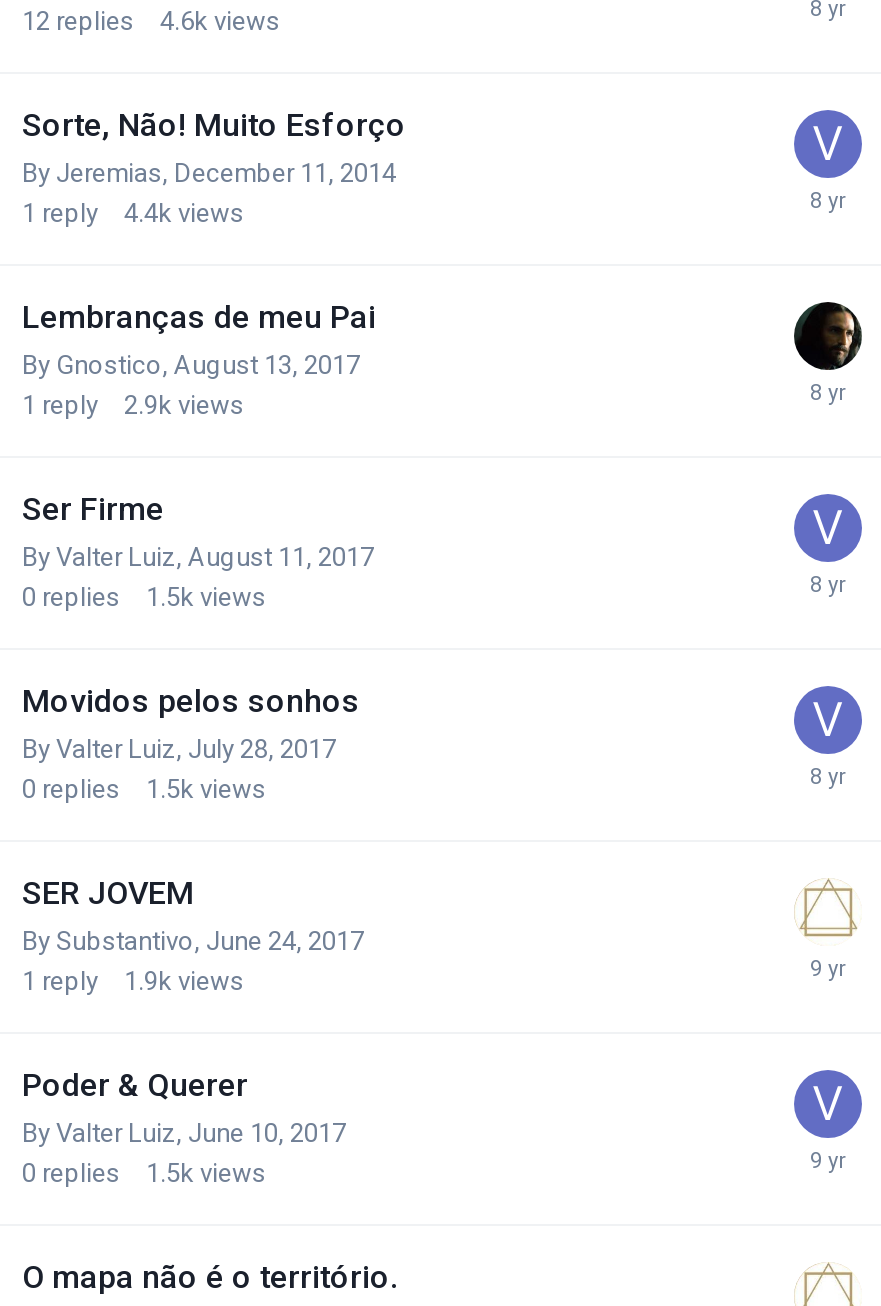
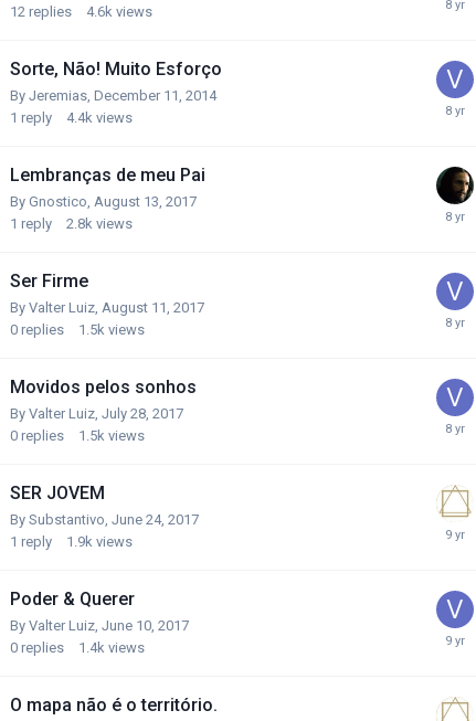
- 1 reply 2.9k views
+ 1 reply 2.8k views

- 0 replies 1.5k views
+ 0 replies 1.4k views
